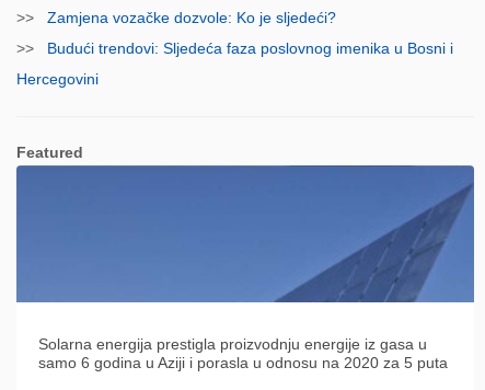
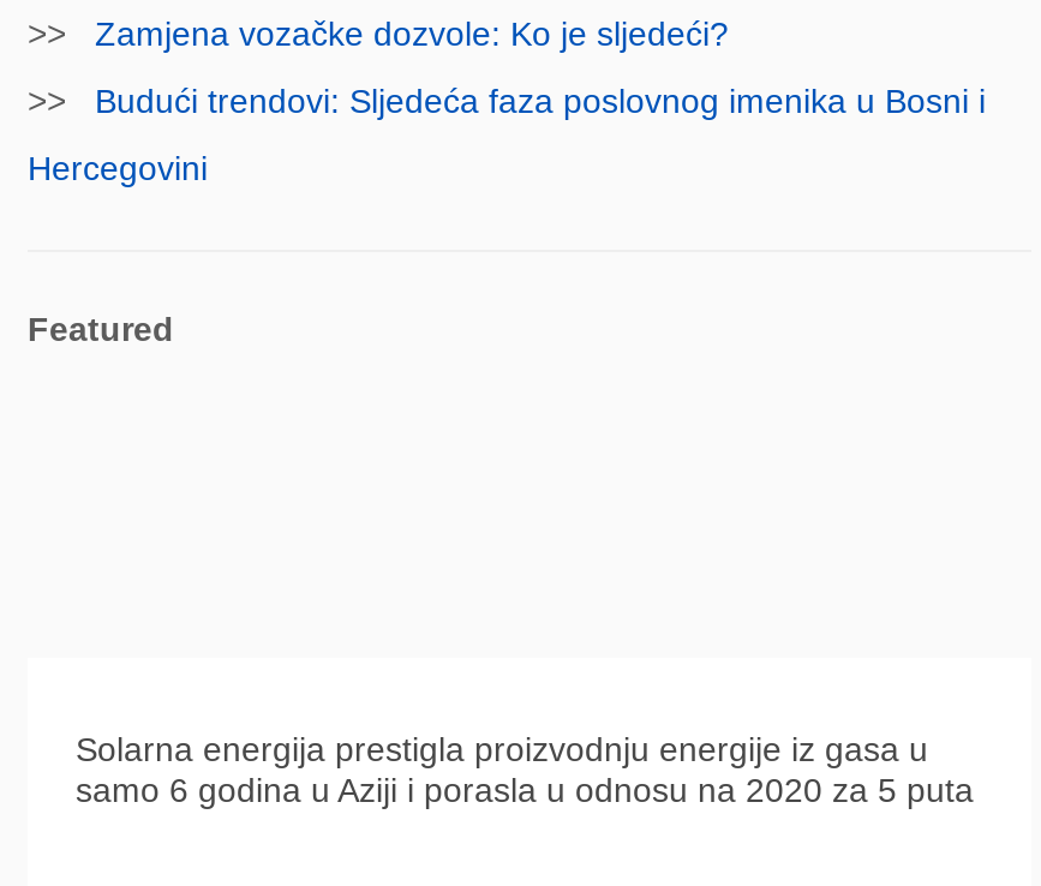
- [image]
